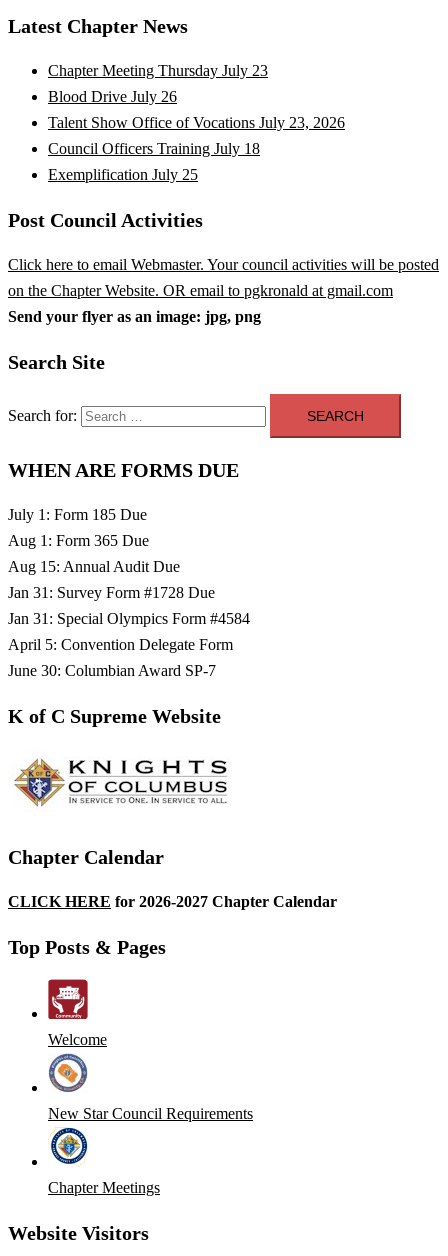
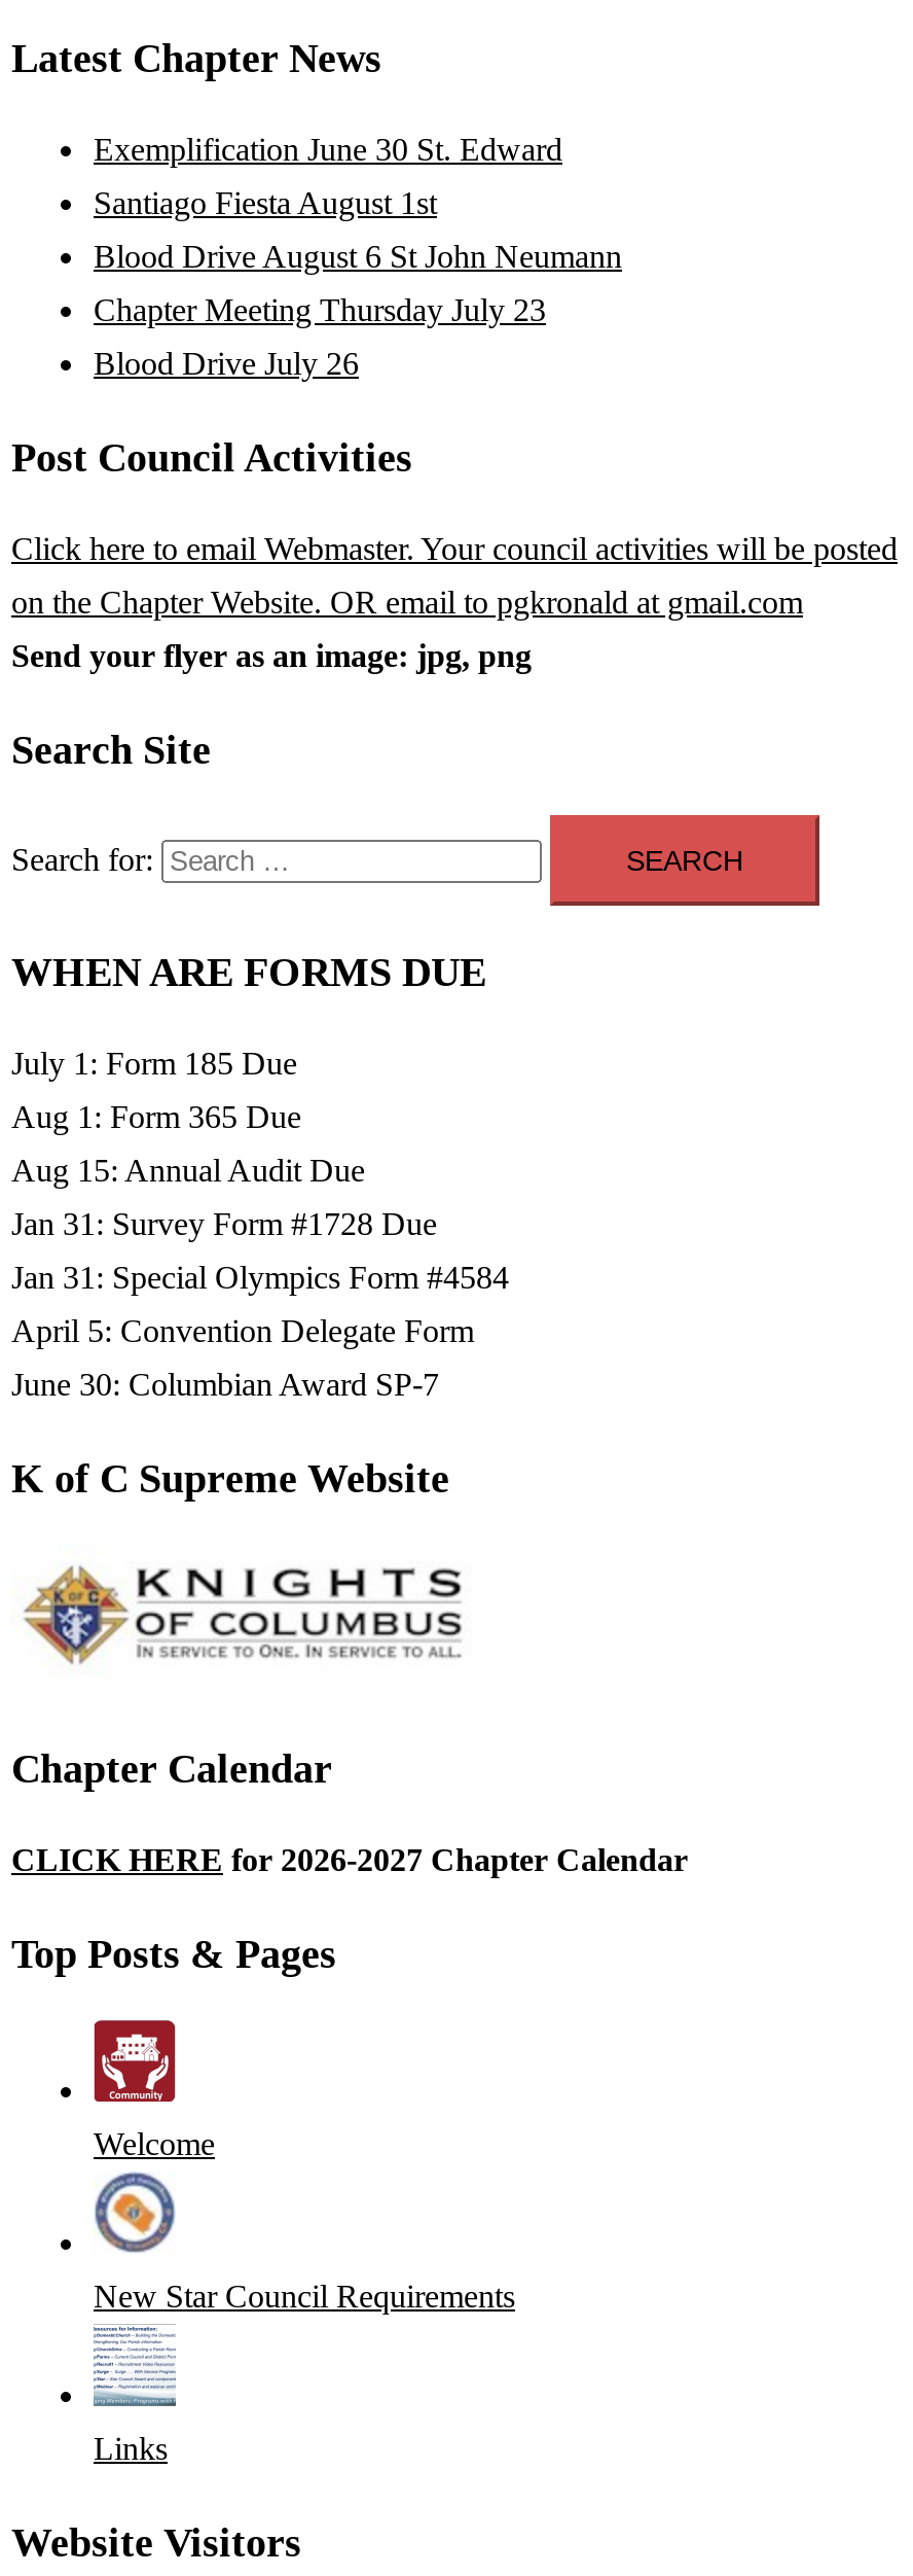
+ Exemplification June 30 St. Edward
+ Santiago Fiesta August 1st
+ Blood Drive August 6 St John Neumann

moved down: Chapter Meeting Thursday July 23 | Blood Drive July 26

- Talent Show Office of Vocations July 23, 2026
- Council Officers Training July 18
- Exemplification July 25

- [image]
- Chapter Meetings
+ [image]
+ Links
